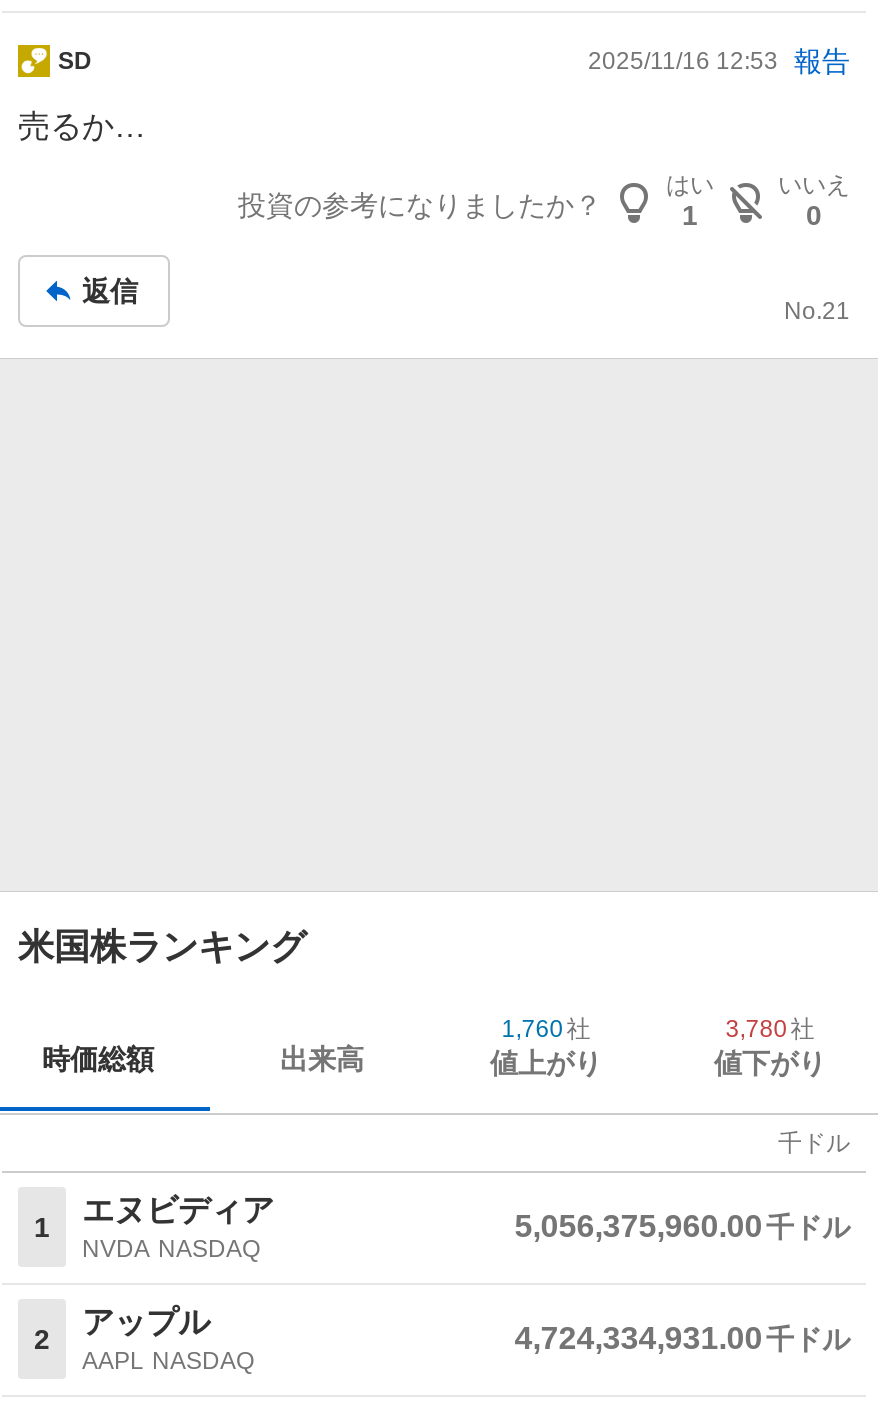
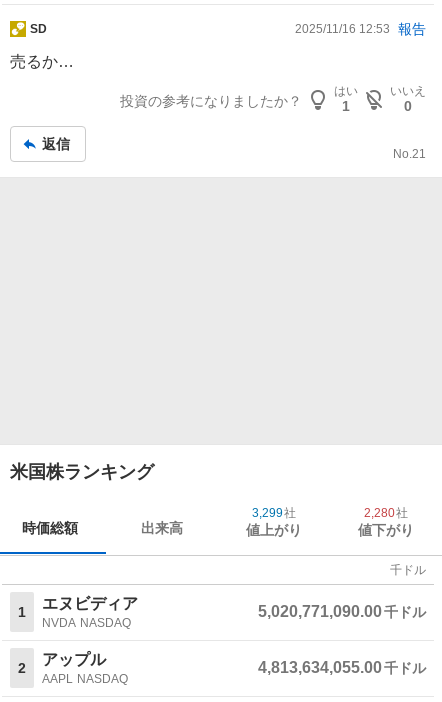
- 1,760 社
+ 3,299 社

- 3,780 社
+ 2,280 社

- 5,056,375,960.00 千ドル
+ 5,020,771,090.00 千ドル

- 4,724,334,931.00 千ドル
+ 4,813,634,055.00 千ドル
